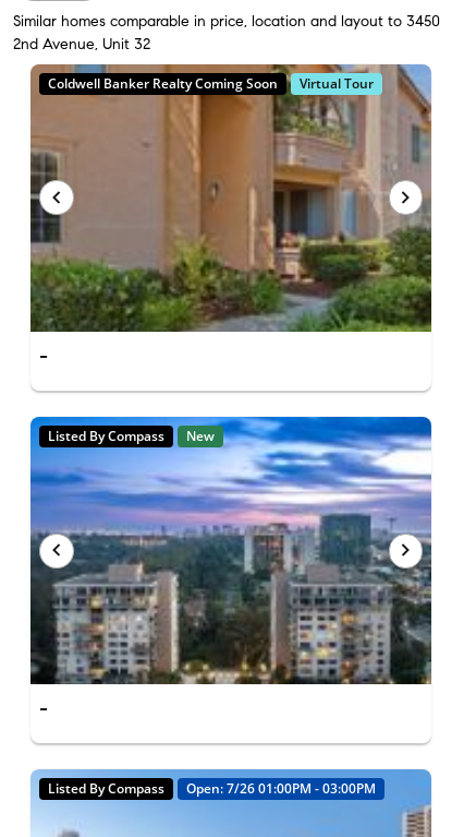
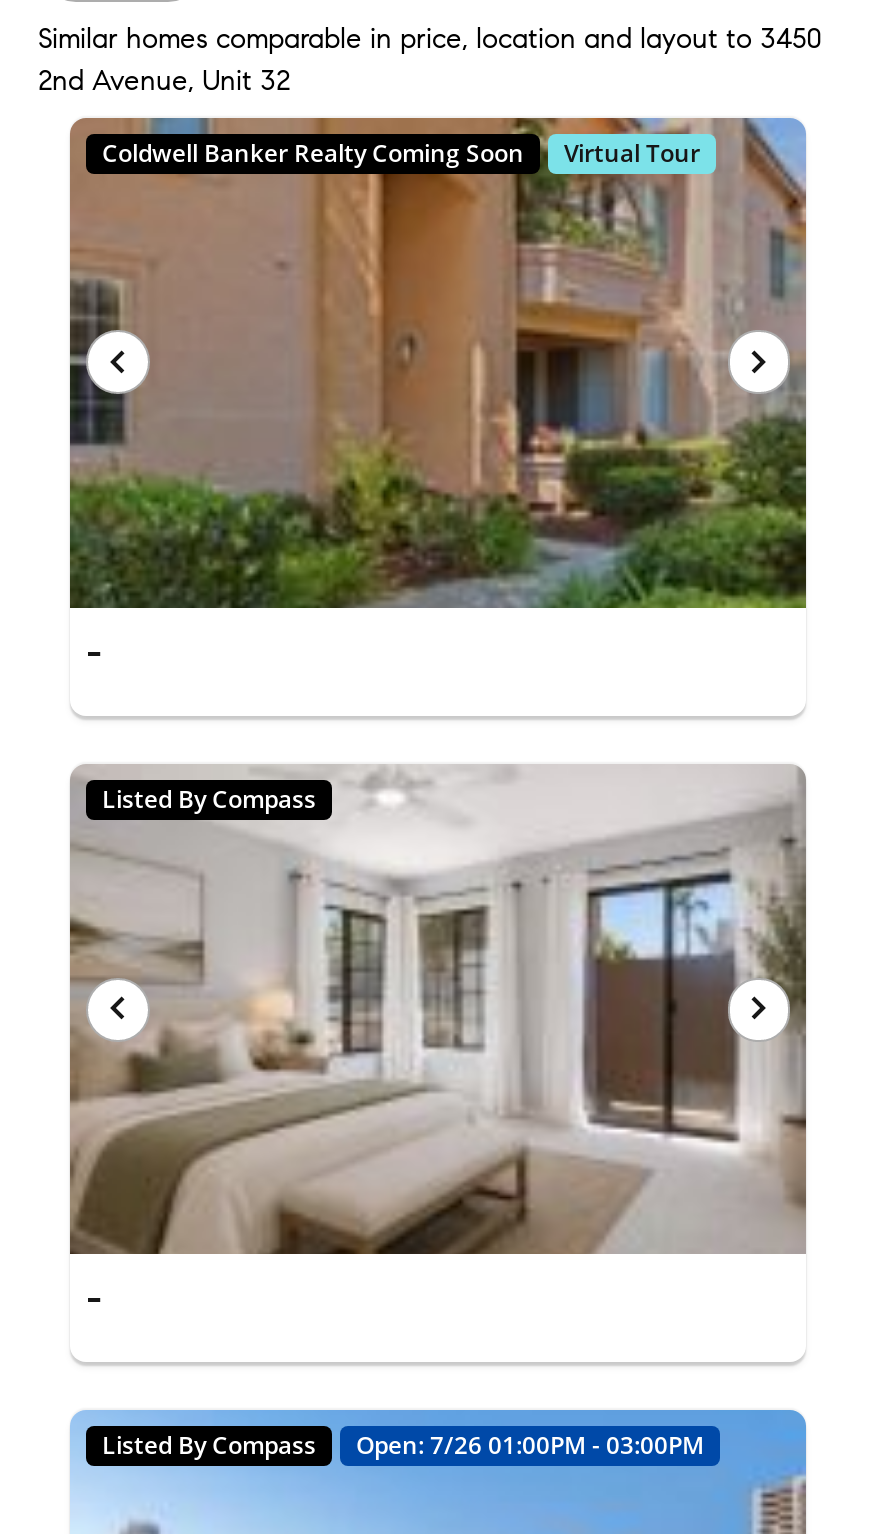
- [image]
+ [image]

- New
